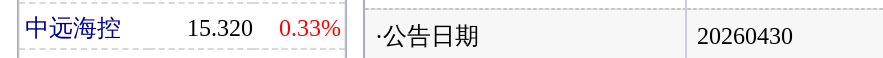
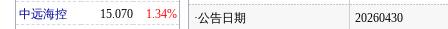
- 15.320
+ 15.070

- 0.33%
+ 1.34%
